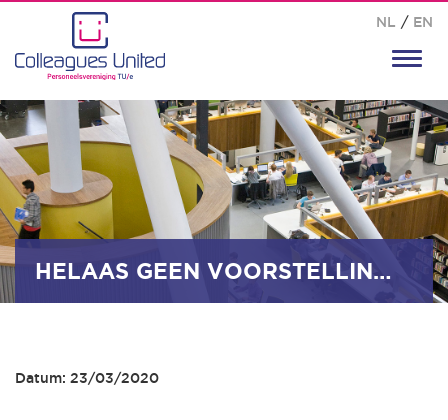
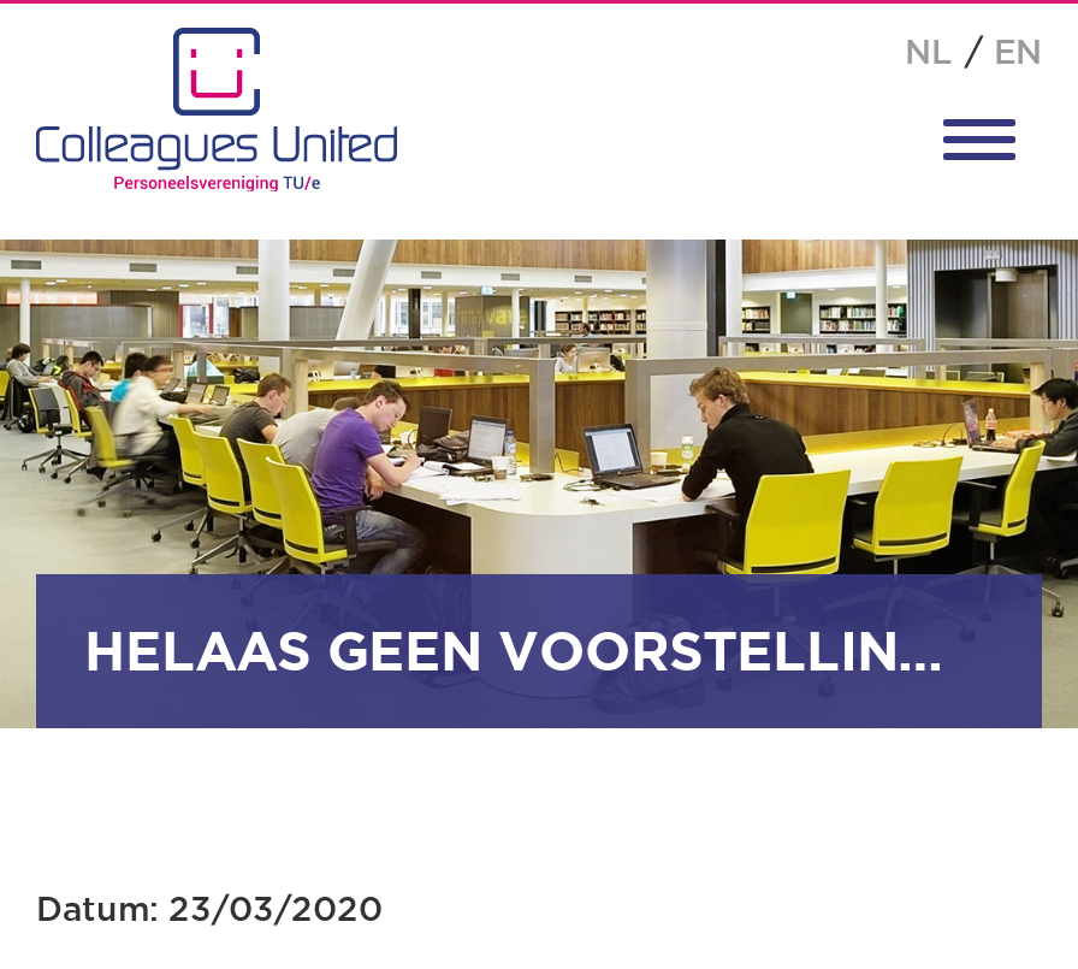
- [image]
+ [image]
